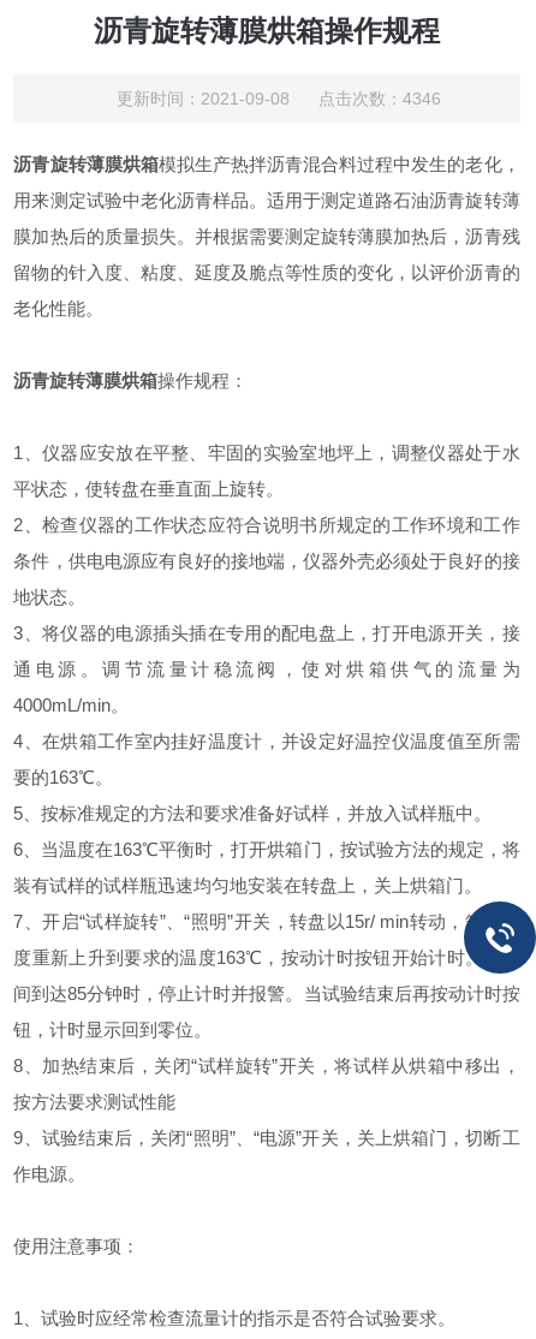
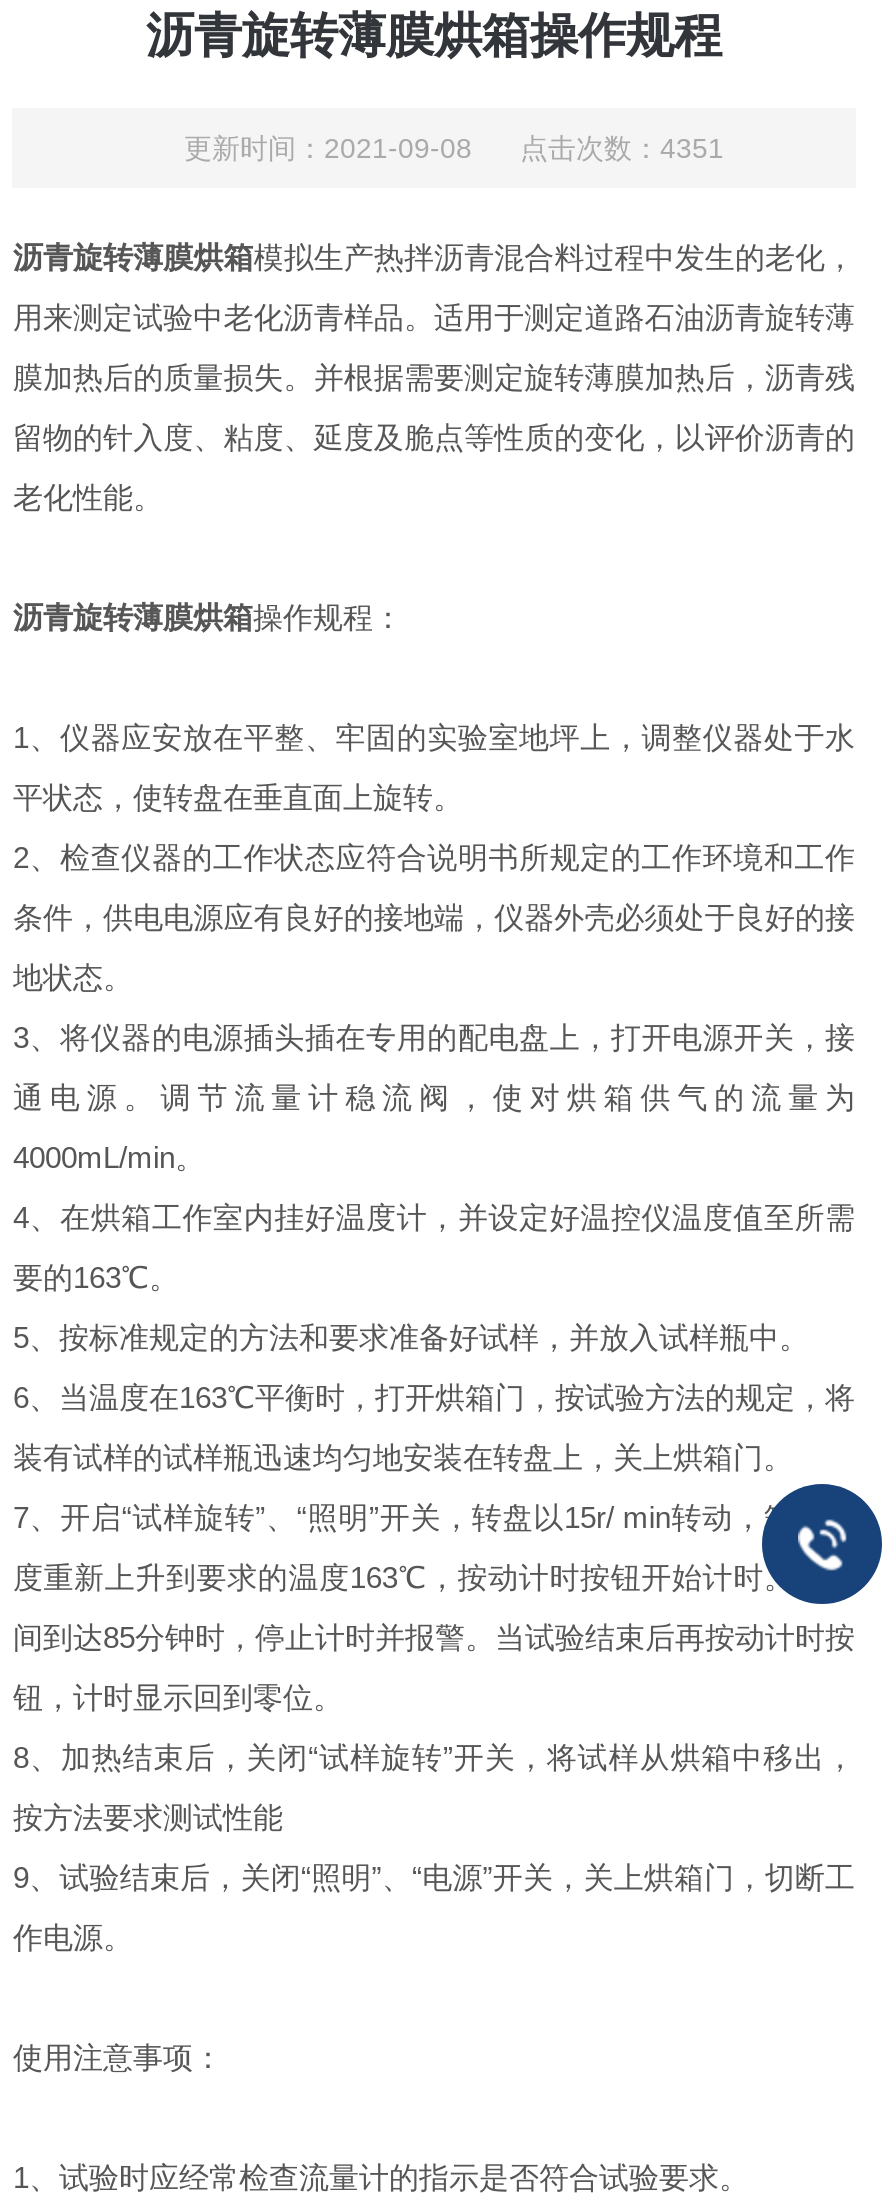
- 更新时间：2021-09-08 点击次数：4346
+ 更新时间：2021-09-08 点击次数：4351
